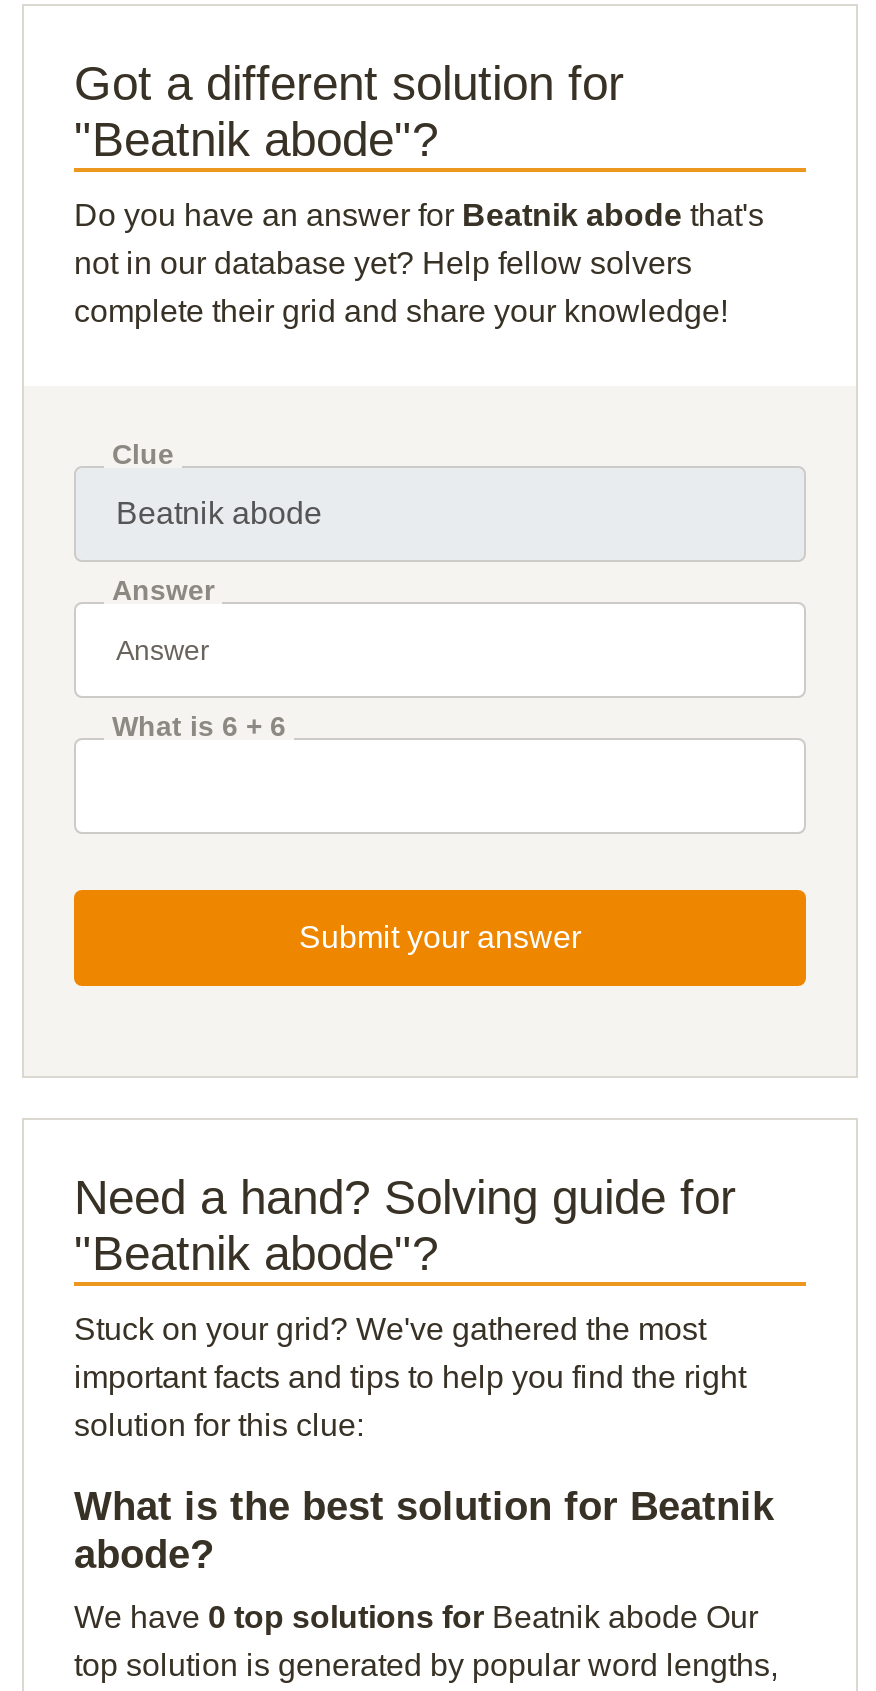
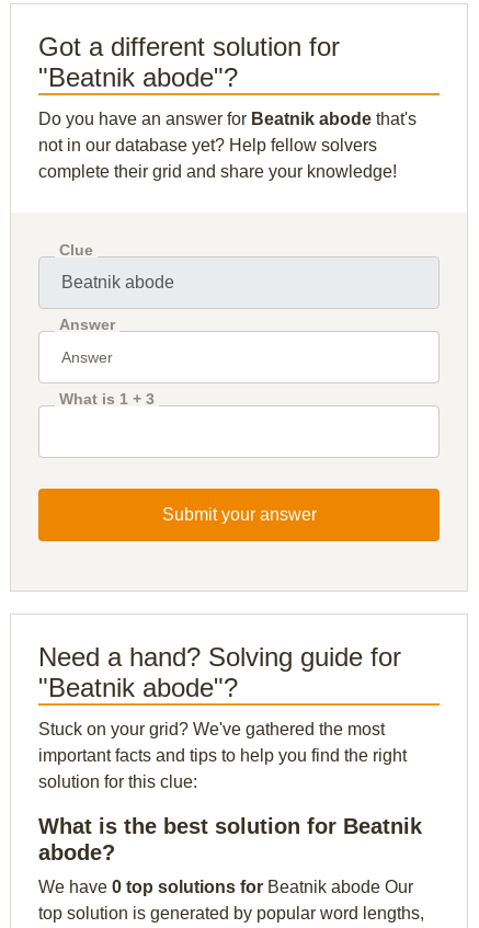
- What is 6 + 6
+ What is 1 + 3
